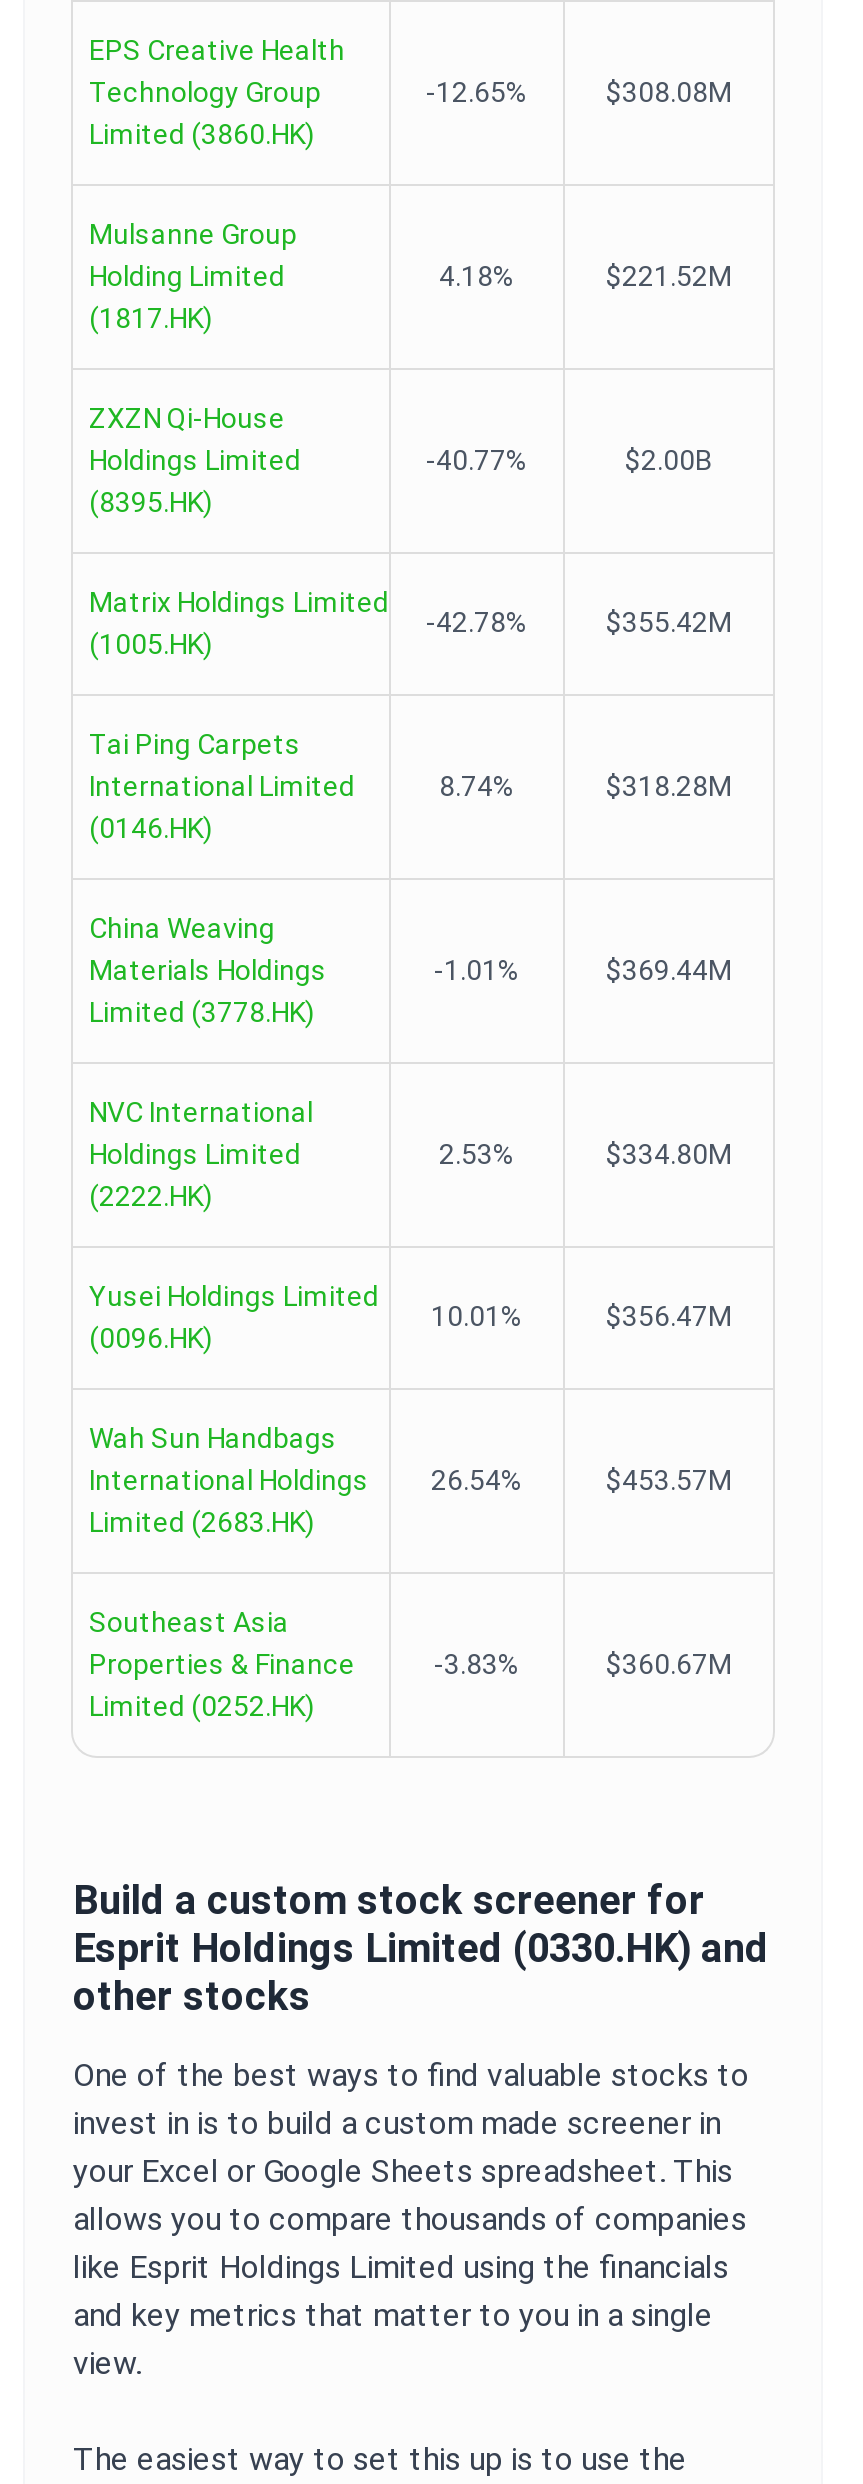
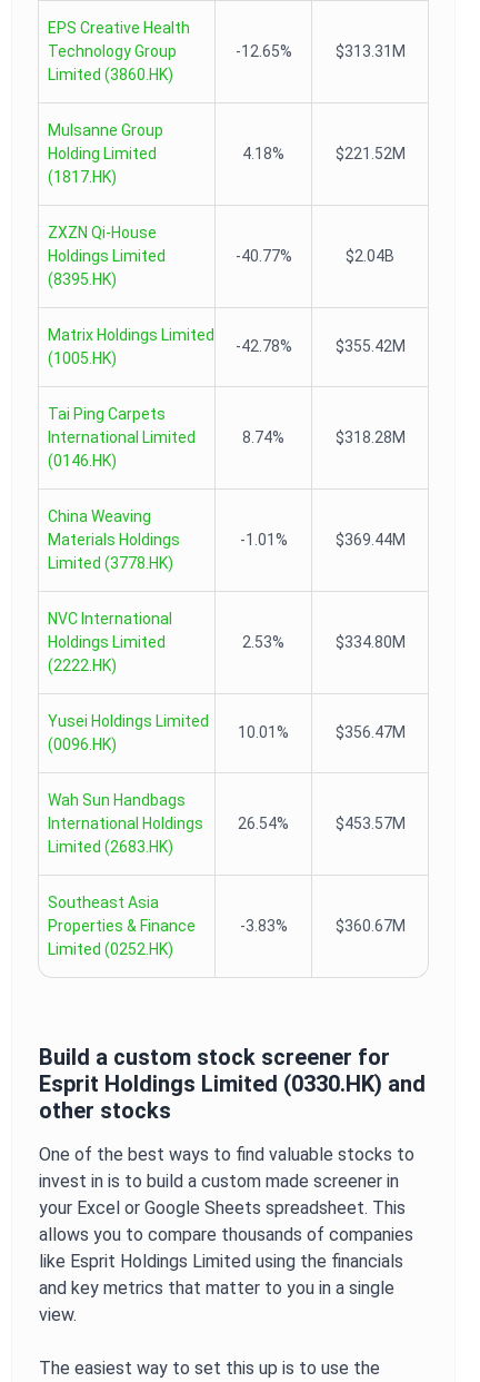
- $308.08M
+ $313.31M

- $2.00B
+ $2.04B
